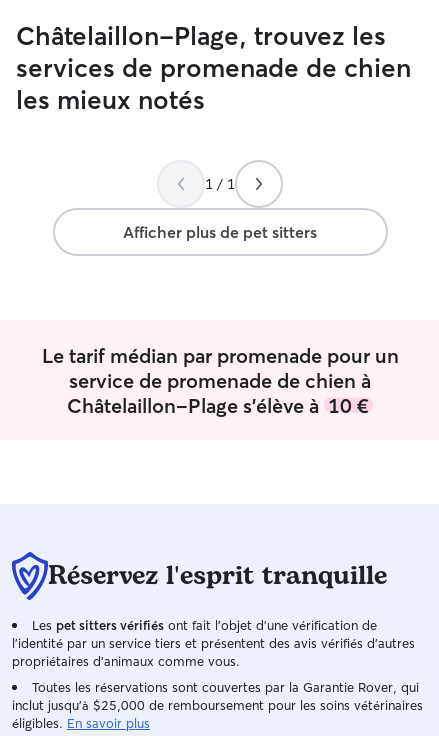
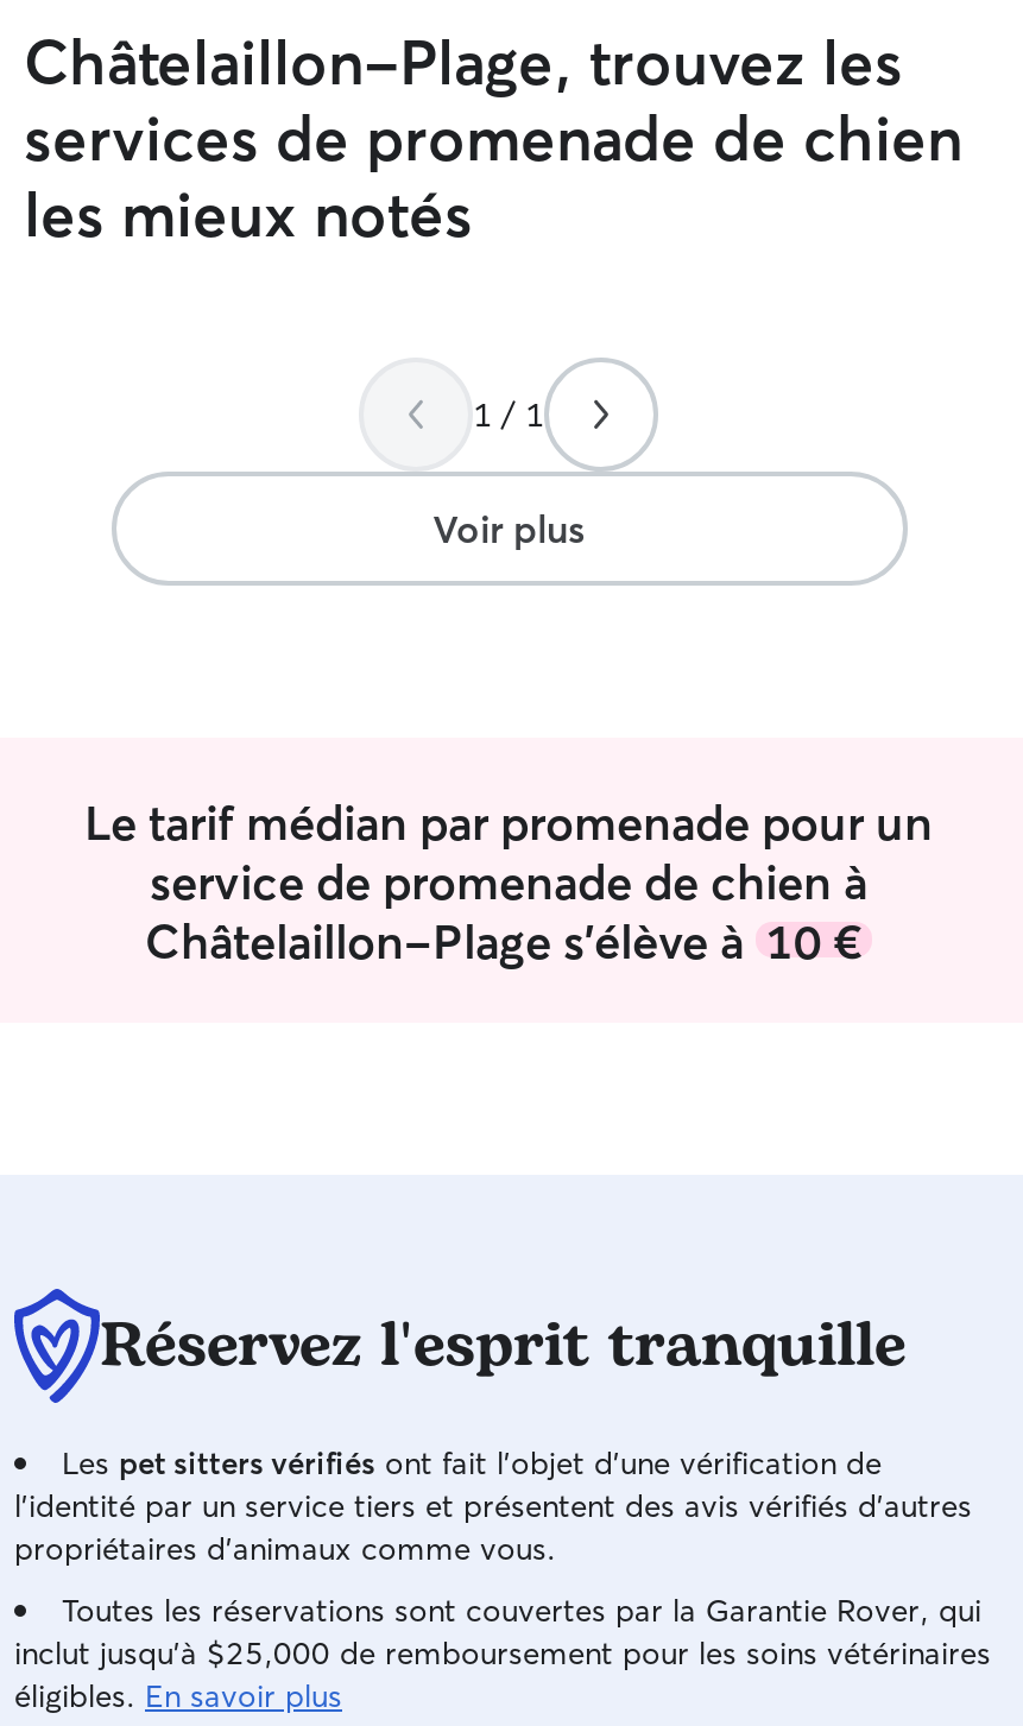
- Afficher plus de pet sitters
+ Voir plus
